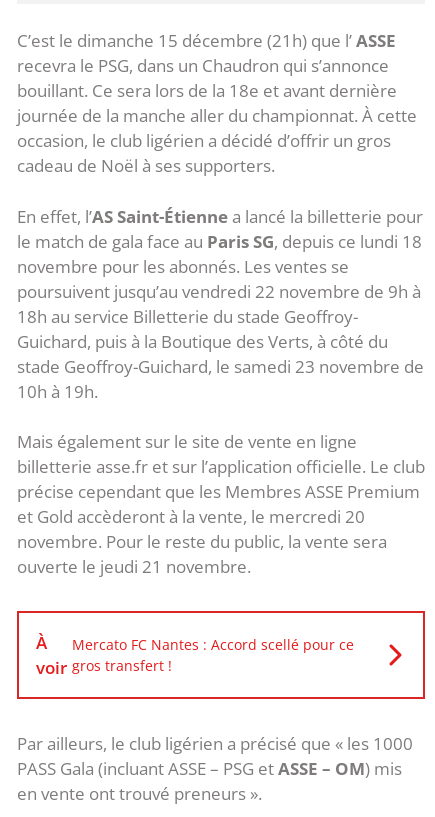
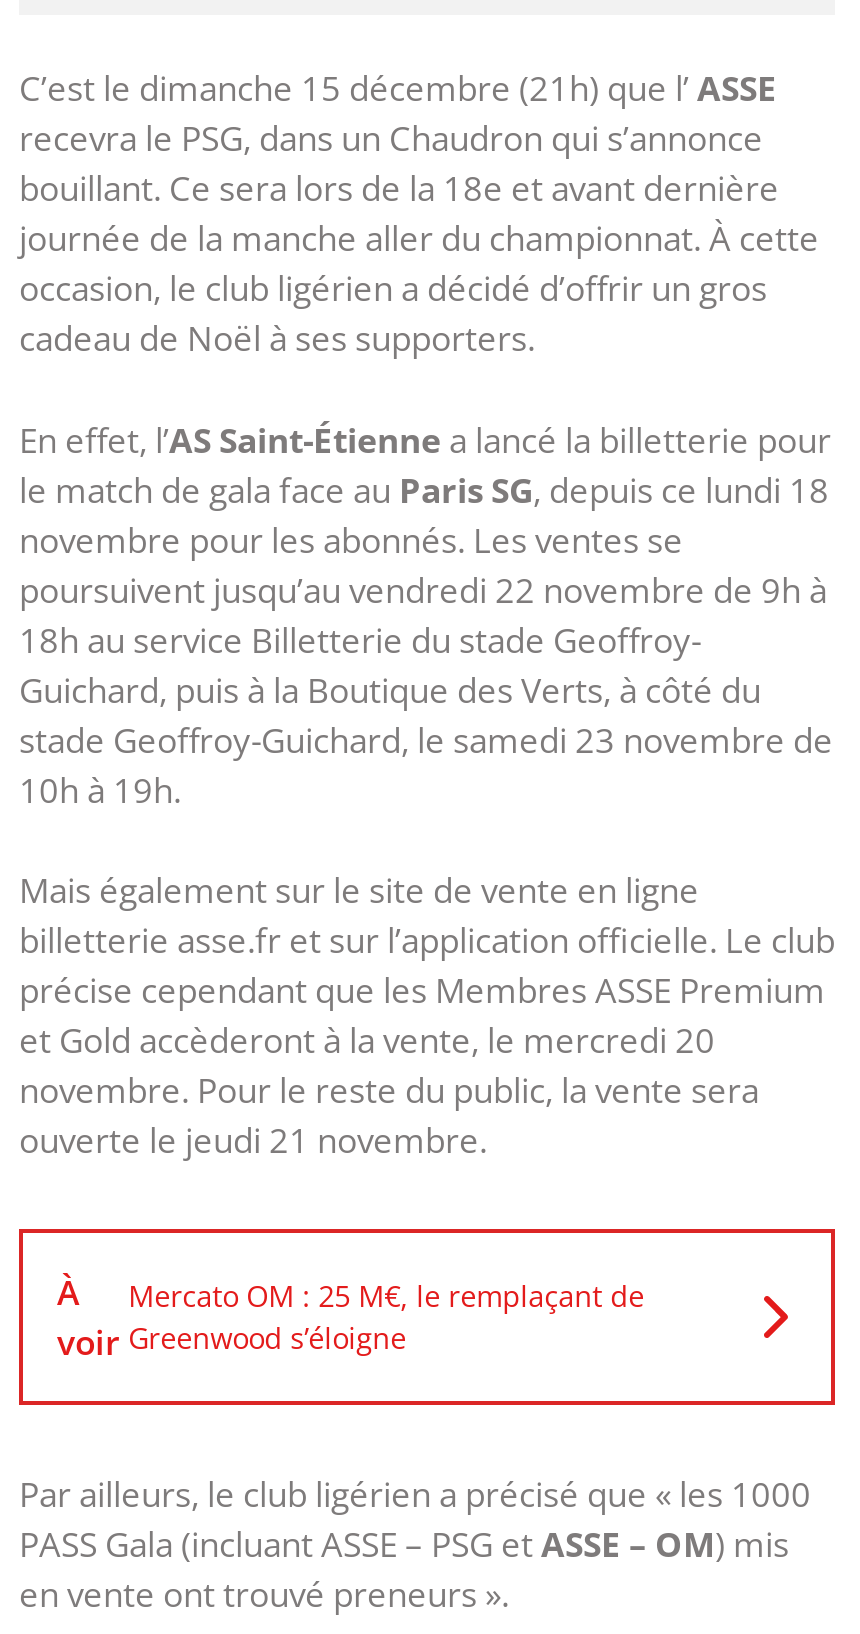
- Mercato FC Nantes : Accord scellé pour ce
- gros transfert !
+ Mercato OM : 25 M€, le remplaçant de
+ Greenwood s’éloigne
